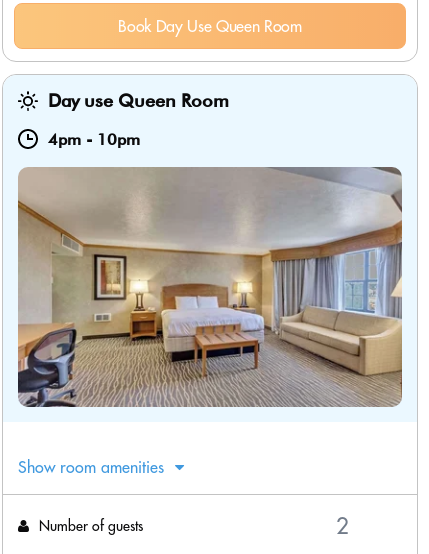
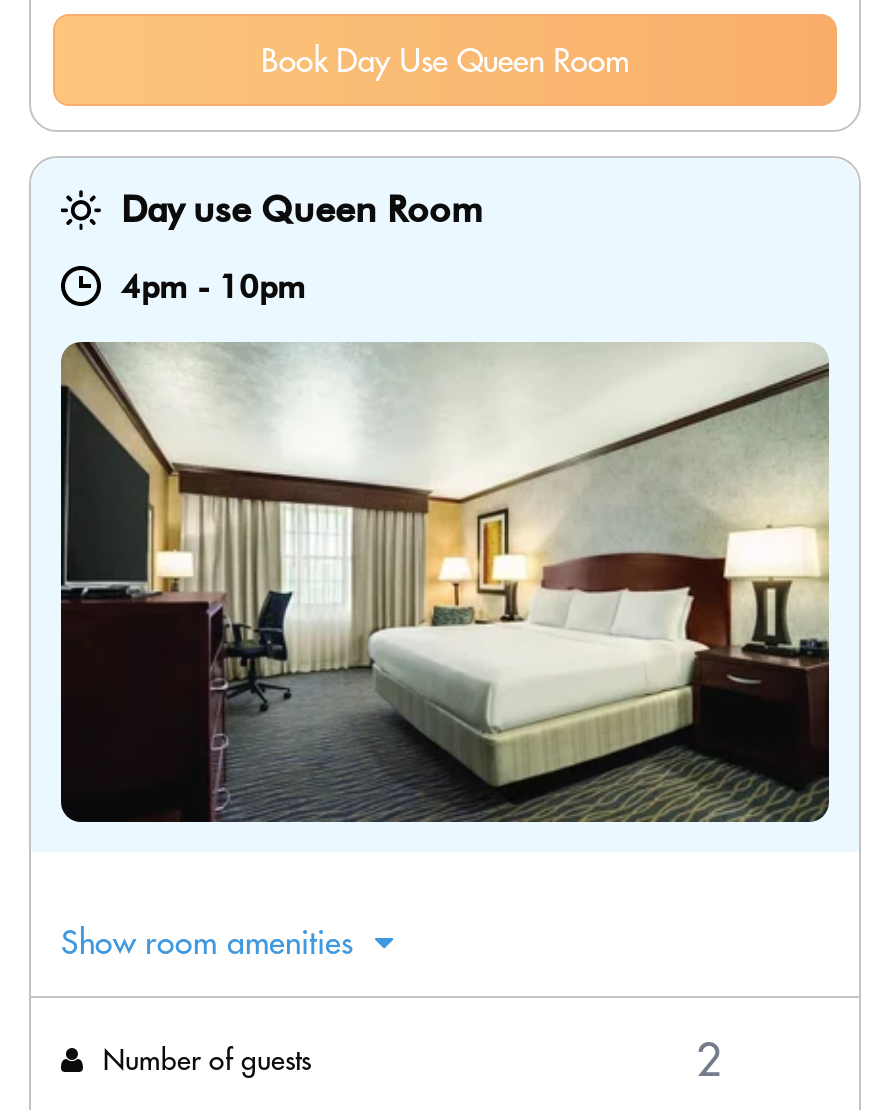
- [image]
+ [image]
